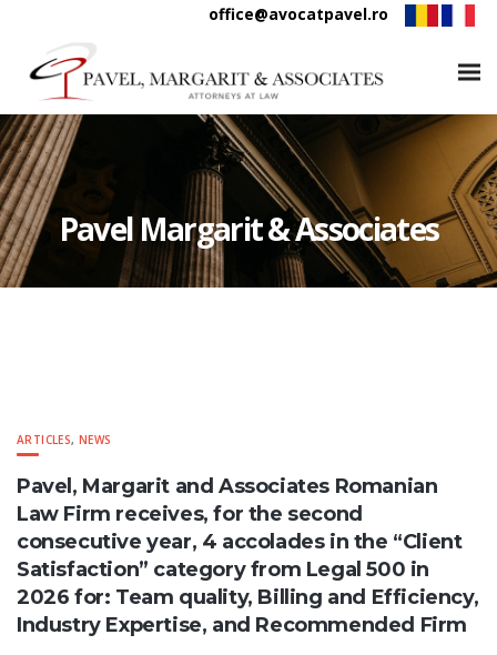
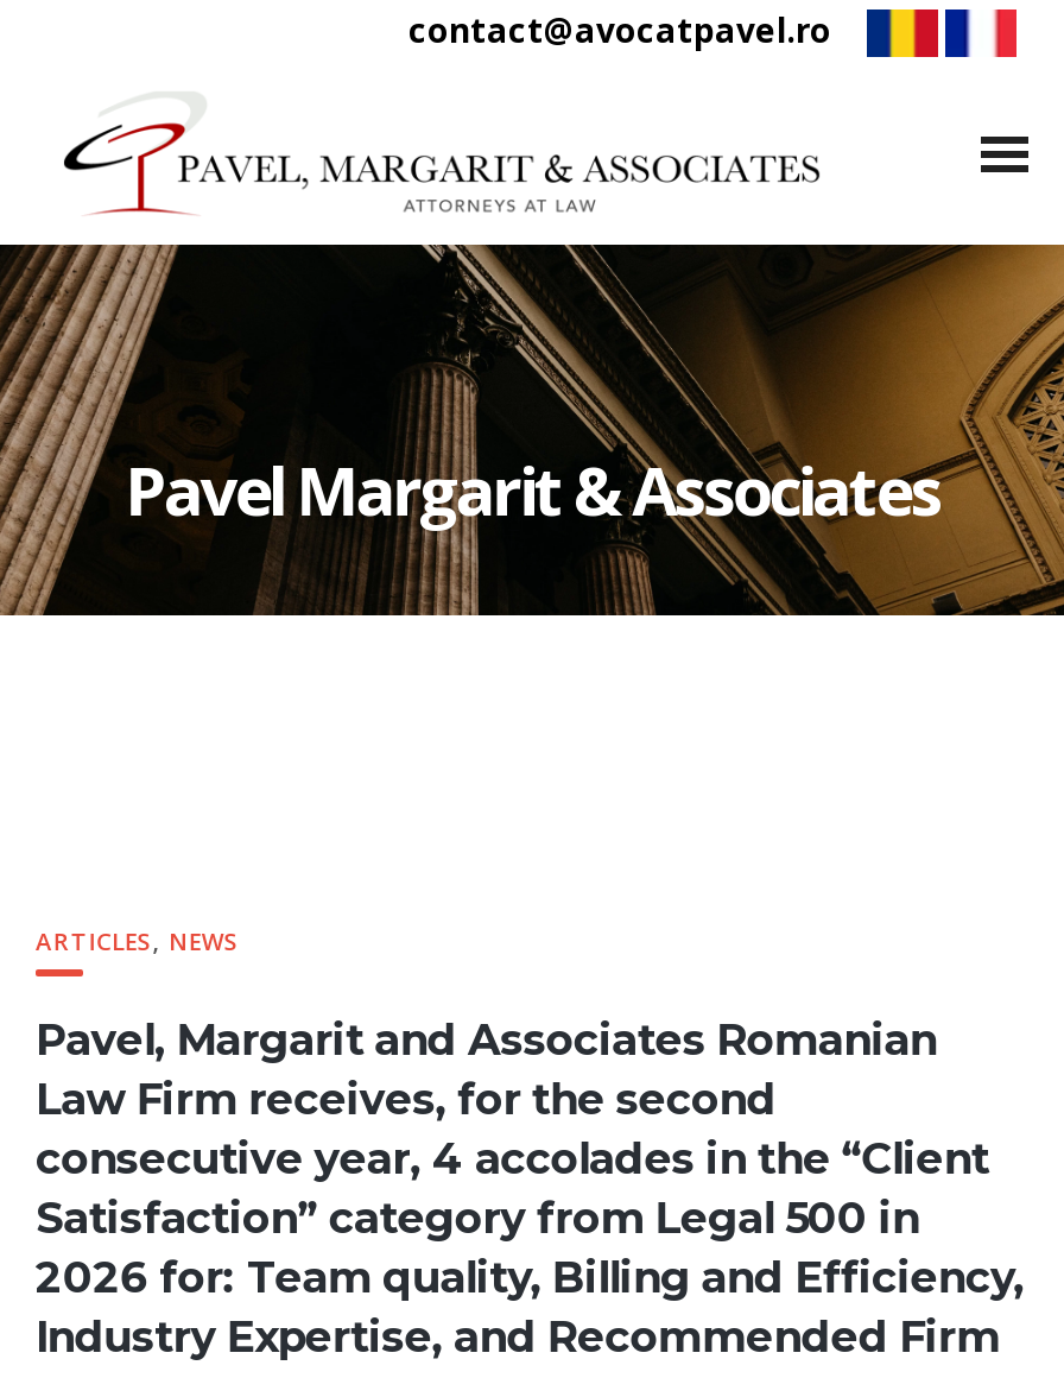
- office@avocatpavel.ro
+ contact@avocatpavel.ro
